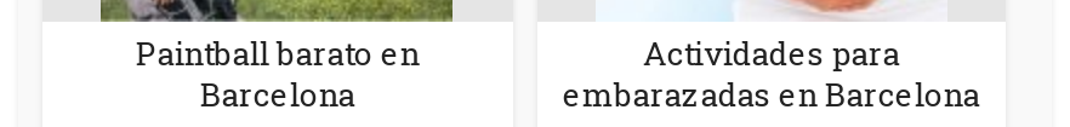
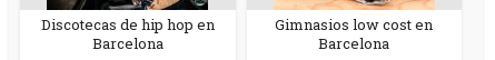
- Paintball barato en
+ Discotecas de hip hop en

- Actividades para
- embarazadas en Barcelona
+ Gimnasios low cost en
+ Barcelona
